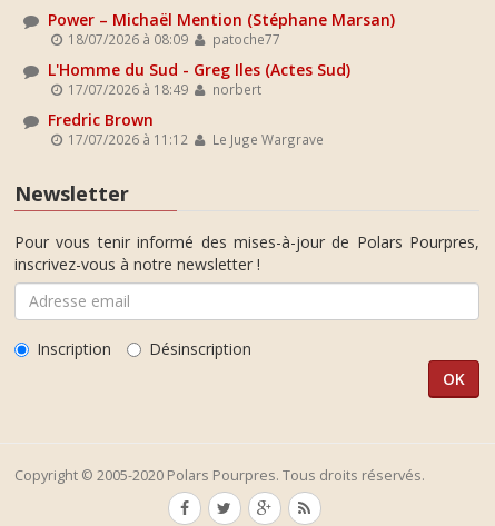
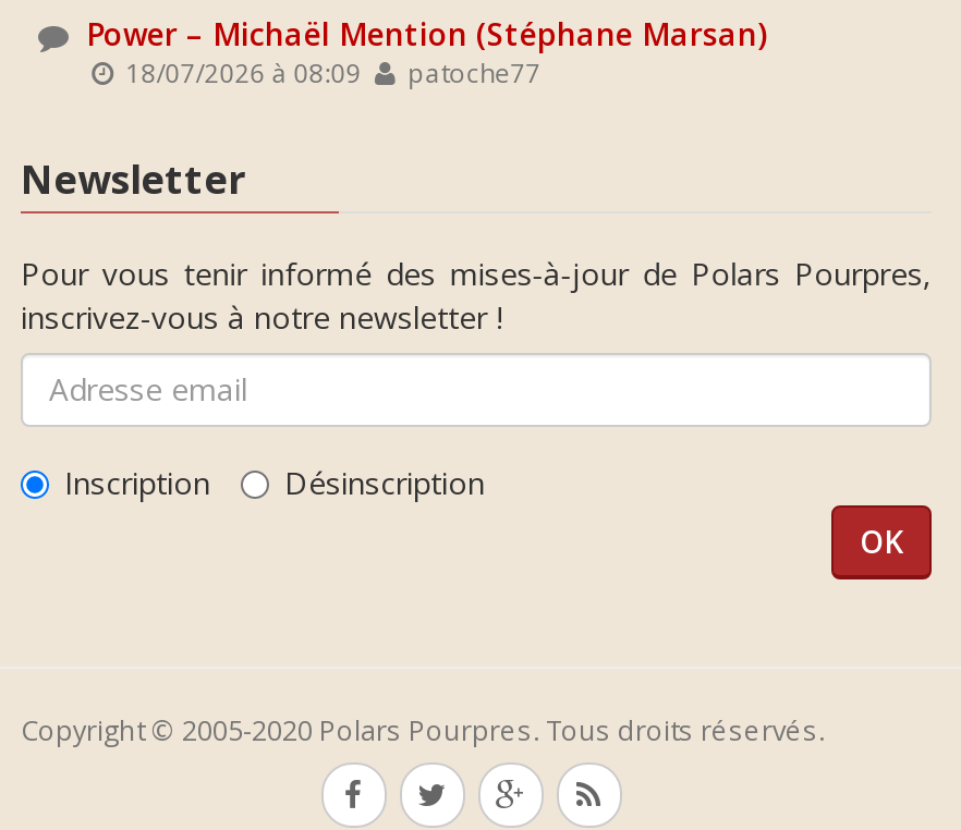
- L'Homme du Sud - Greg Iles (Actes Sud)
- 17/07/2026 à 18:49
- norbert
- Fredric Brown
- 17/07/2026 à 11:12
- Le Juge Wargrave
